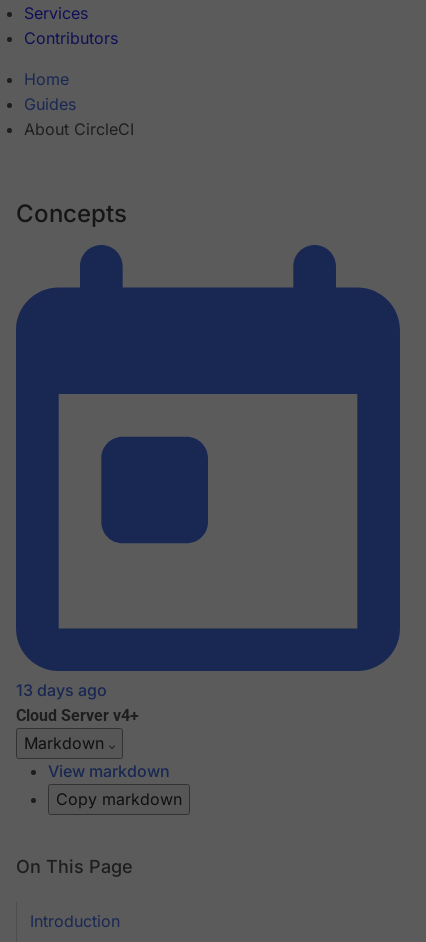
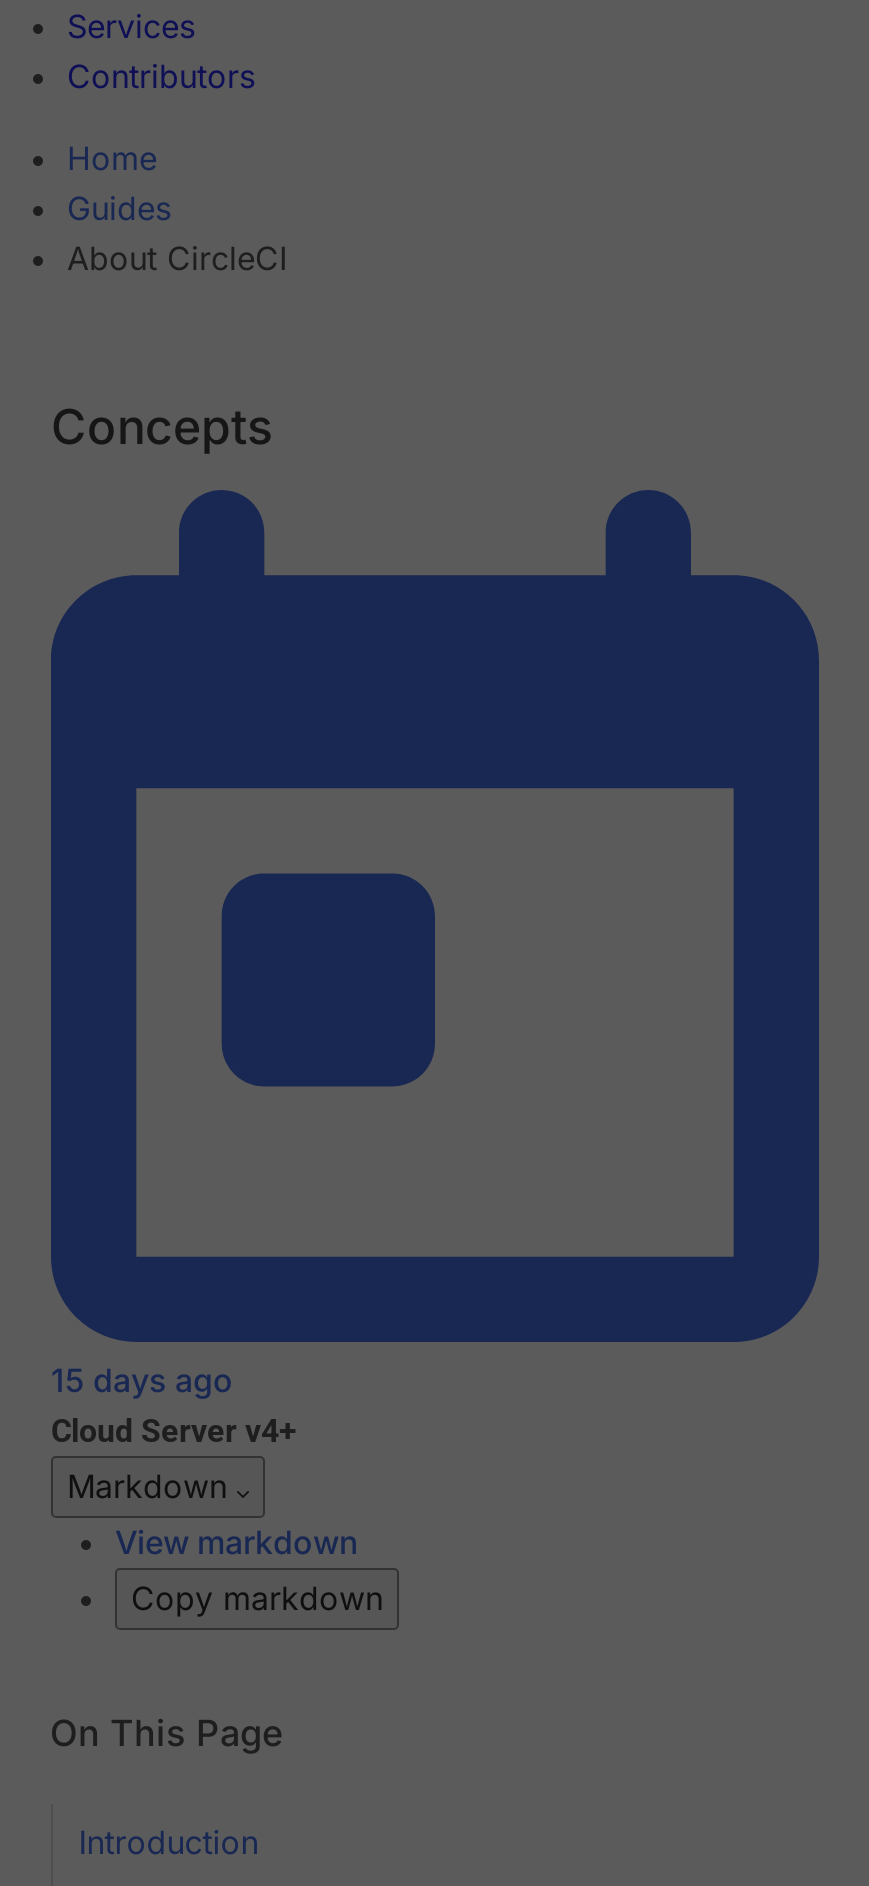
- 13 days ago
+ 15 days ago
